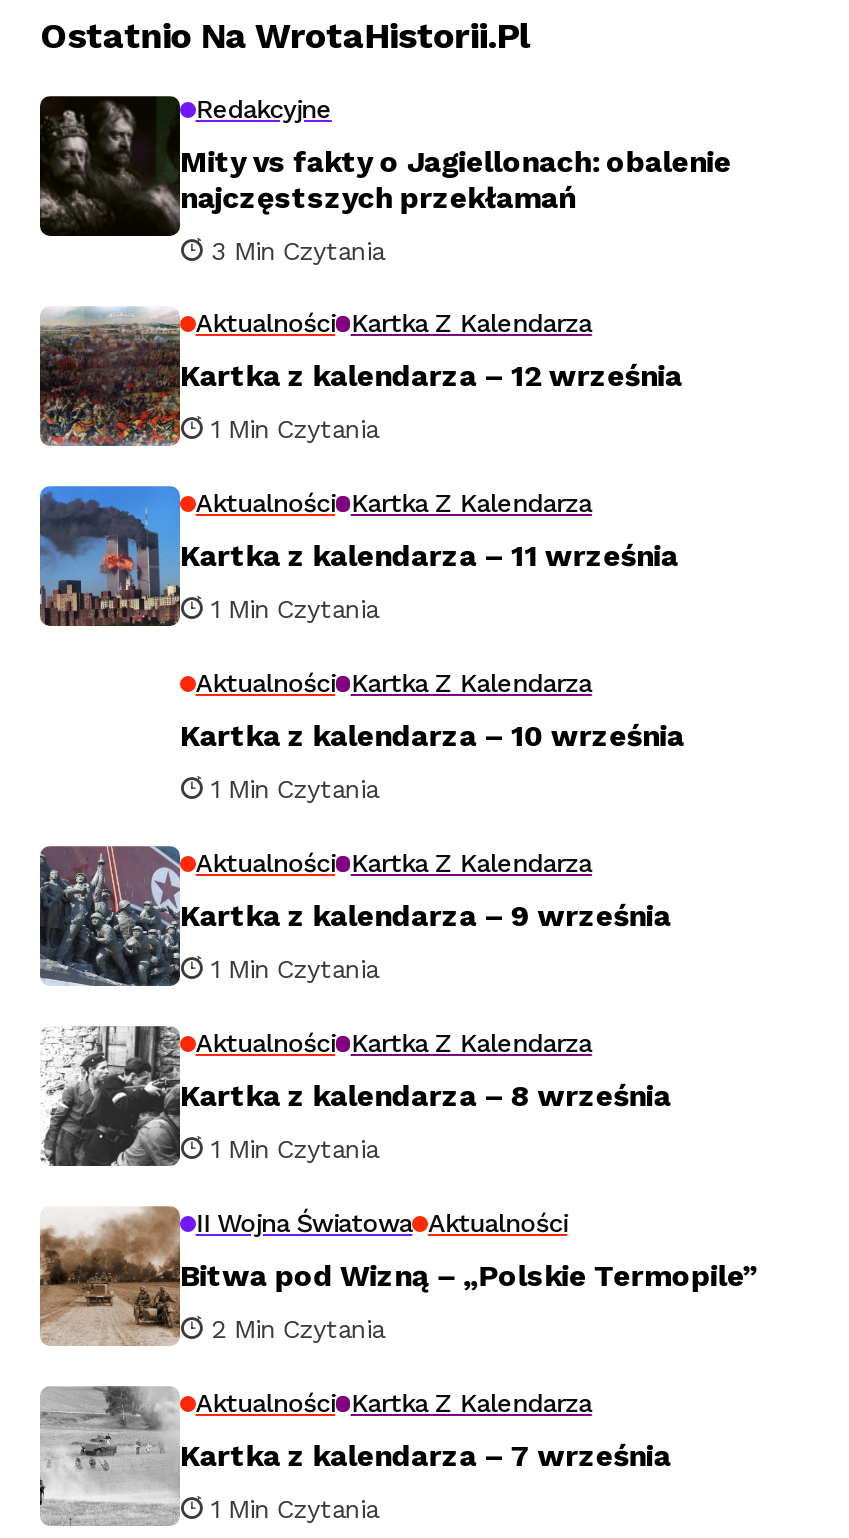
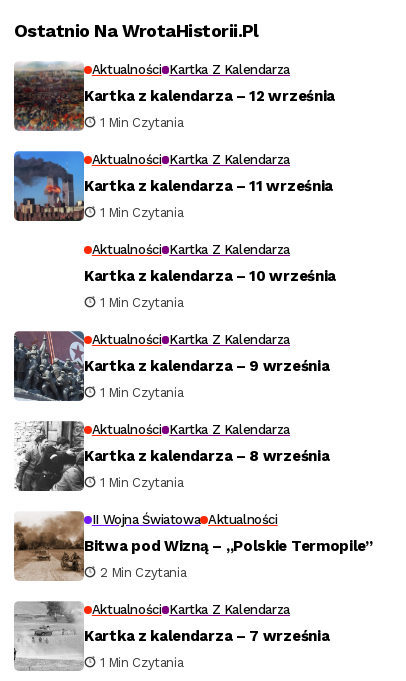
- [image]
- Redakcyjne
- Mity vs fakty o Jagiellonach: obalenie
- najczęstszych przekłamań
- 3 Min Czytania
